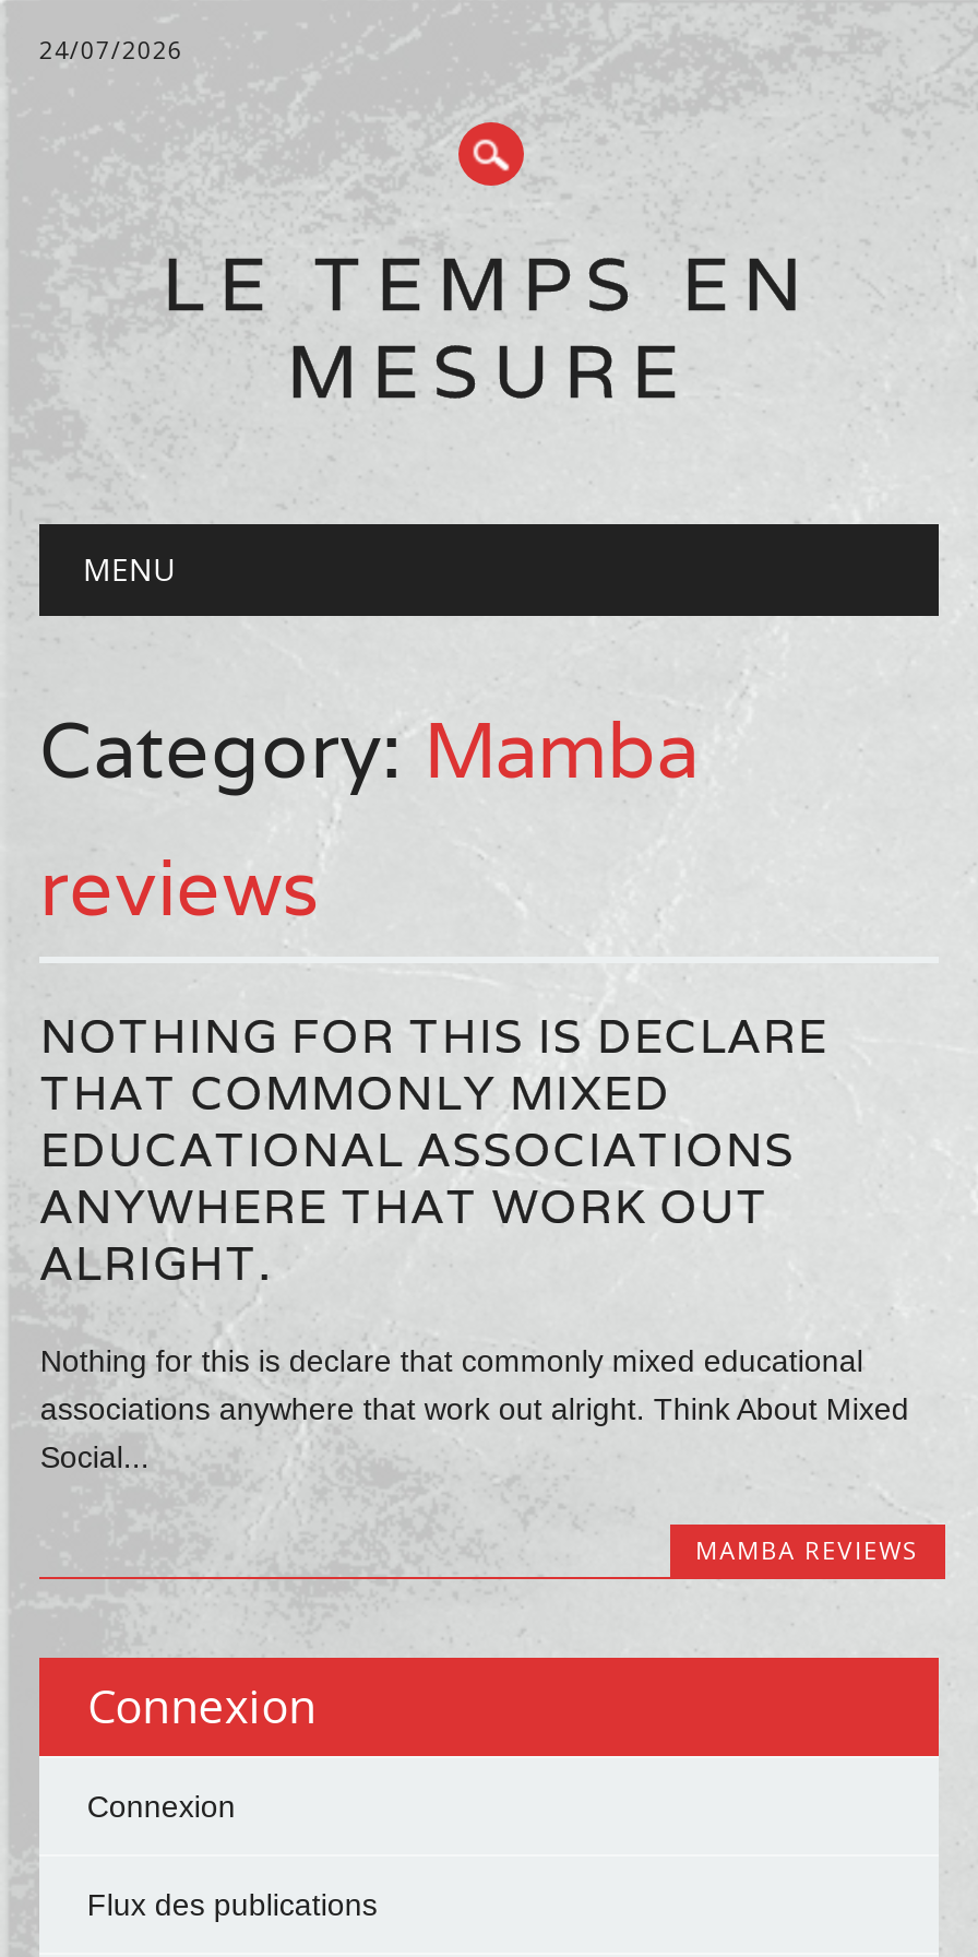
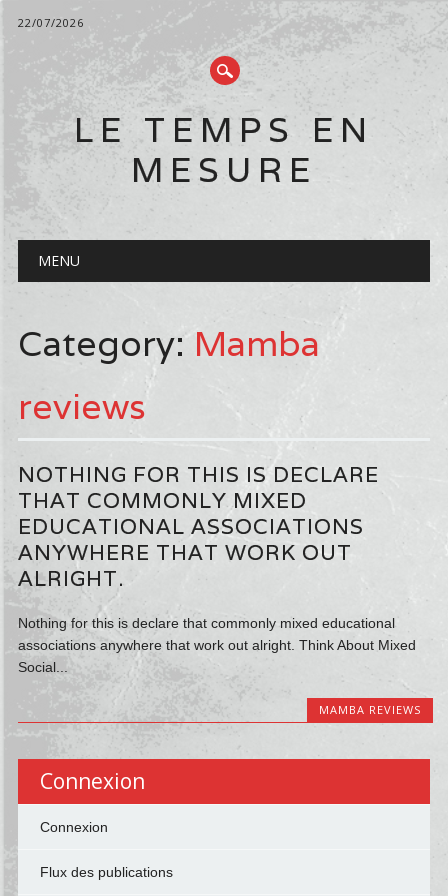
- 24/07/2026
+ 22/07/2026
